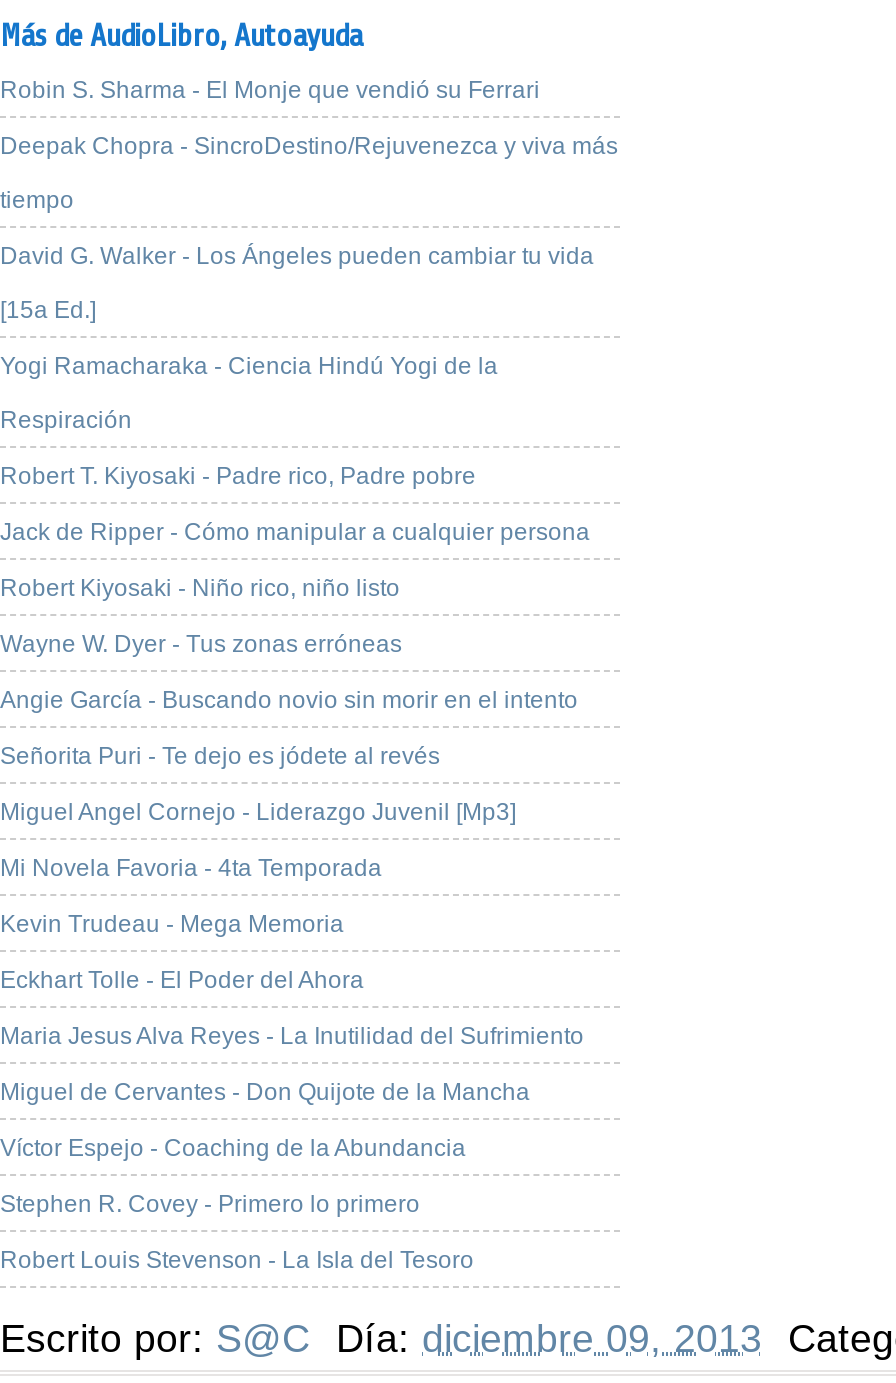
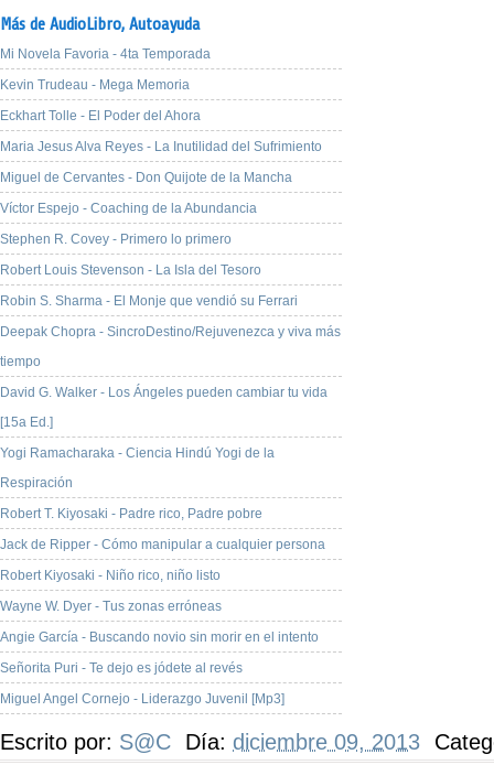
moved down: Robin S. Sharma - El Monje que vendió su Ferrari | Deepak Chopra - SincroDestino/Rejuvenezca y viva más | tiempo | ... | Señorita Puri - Te dejo es jódete al revés | Miguel Angel Cornejo - Liderazgo Juvenil [Mp3]

moved up: Mi Novela Favoria - 4ta Temporada | Kevin Trudeau - Mega Memoria | Eckhart Tolle - El Poder del Ahora | Maria Jesus Alva Reyes - La Inutilidad del Sufrimiento | Miguel de Cervantes - Don Quijote de la Mancha | Víctor Espejo - Coaching de la Abundancia | Stephen R. Covey - Primero lo primero | Robert Louis Stevenson - La Isla del Tesoro
